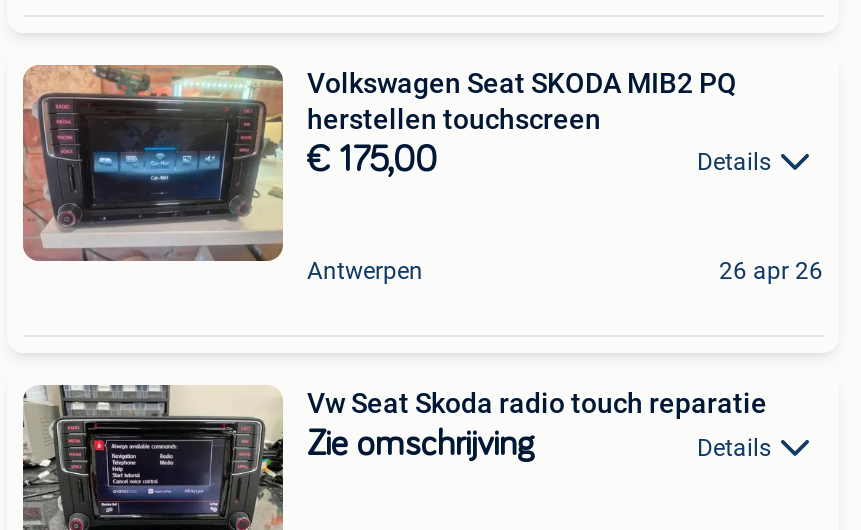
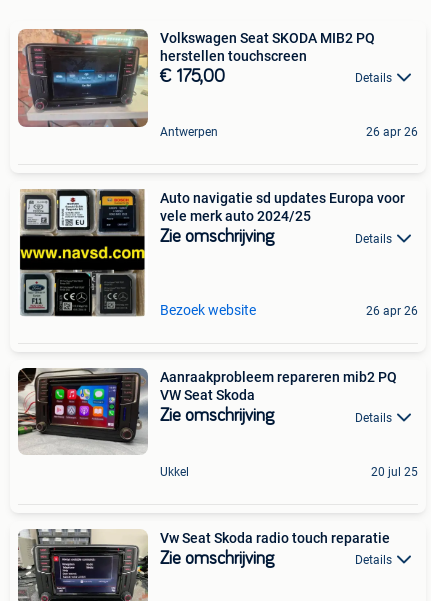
+ [image]
+ Aanraakprobleem repareren mib2 PQ
+ VW Seat Skoda
+ Zie omschrijving
+ Details

+ [image]
+ Auto navigatie sd updates Europa voor
+ vele merk auto 2024/25
+ Zie omschrijving
+ Details

+ Bezoek website
+ 26 apr 26

+ Ukkel
+ 20 jul 25
